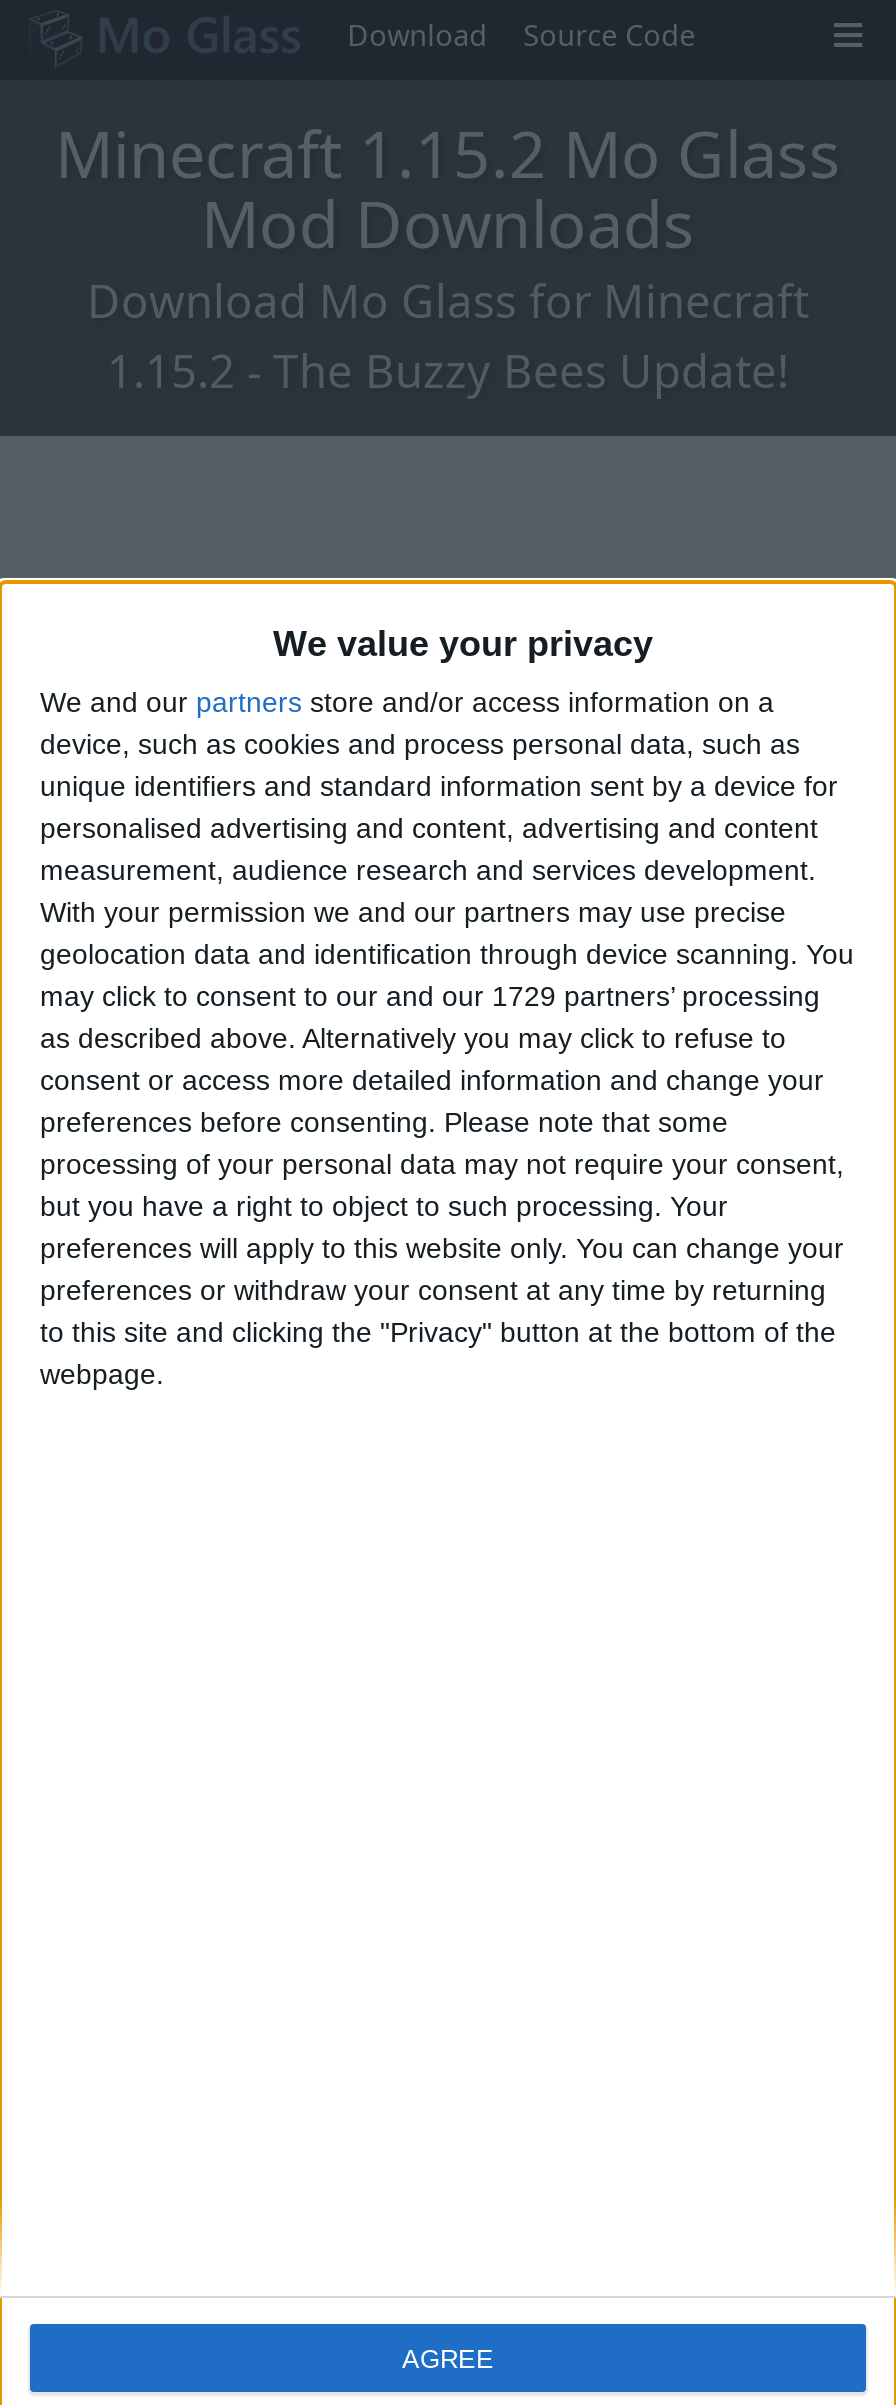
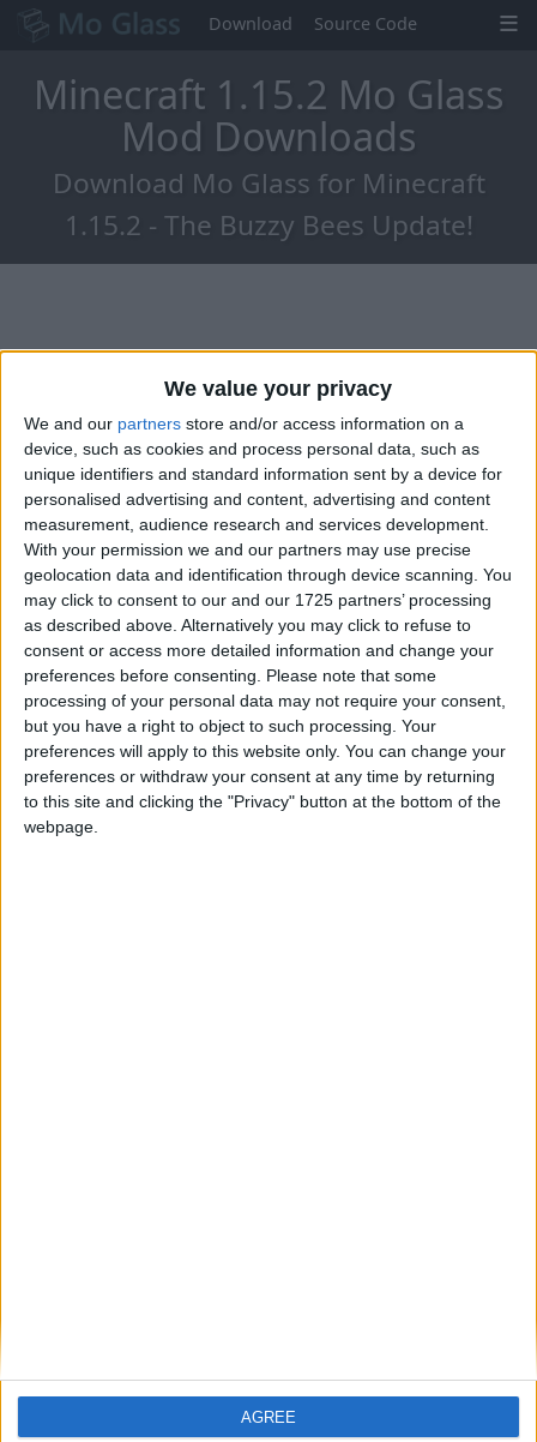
- may click to consent to our and our 1729 partners’ processing
+ may click to consent to our and our 1725 partners’ processing
